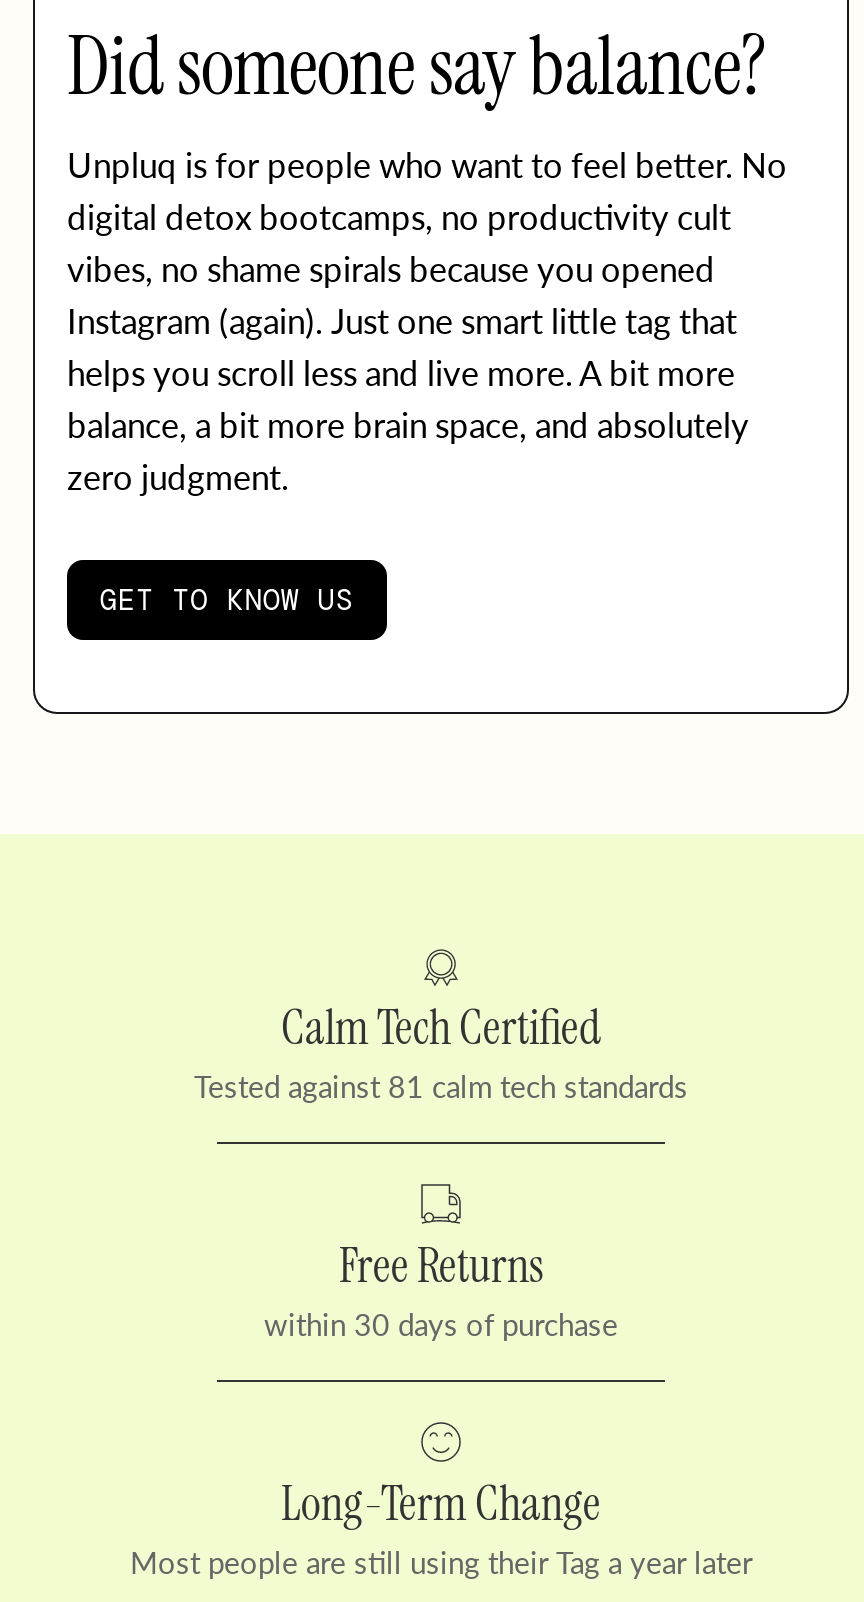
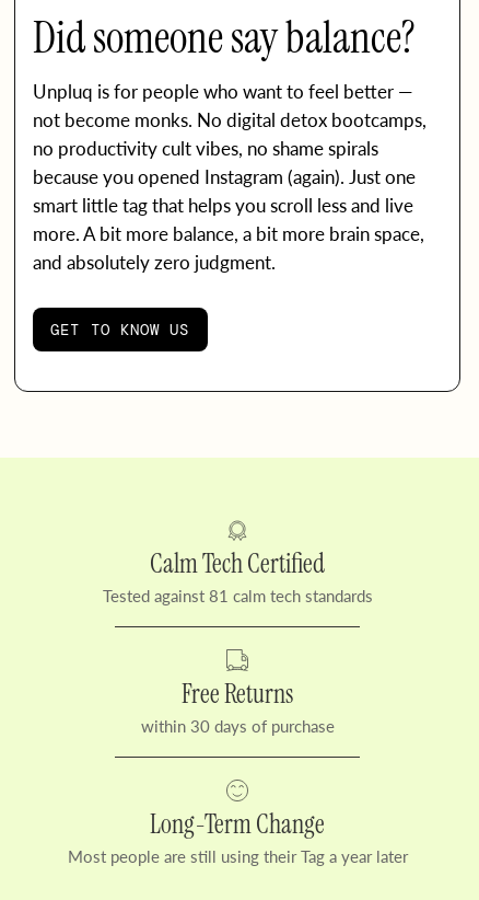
- Unpluq is for people who want to feel better. No
- digital detox bootcamps, no productivity cult
- vibes, no shame spirals because you opened
- Instagram (again). Just one smart little tag that
- helps you scroll less and live more. A bit more
- balance, a bit more brain space, and absolutely
- zero judgment.
+ Unpluq is for people who want to feel better —
+ not become monks. No digital detox bootcamps,
+ no productivity cult vibes, no shame spirals
+ because you opened Instagram (again). Just one
+ smart little tag that helps you scroll less and live
+ more. A bit more balance, a bit more brain space,
+ and absolutely zero judgment.
